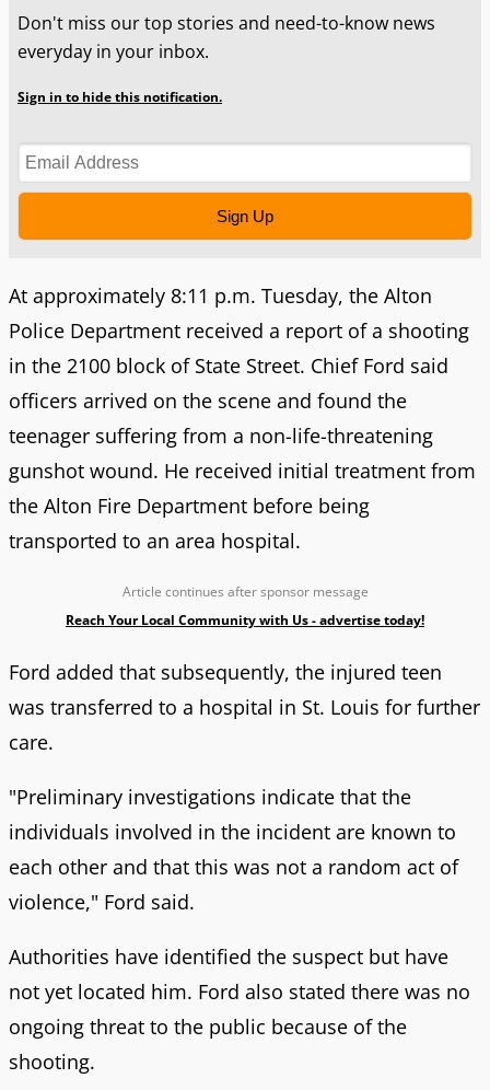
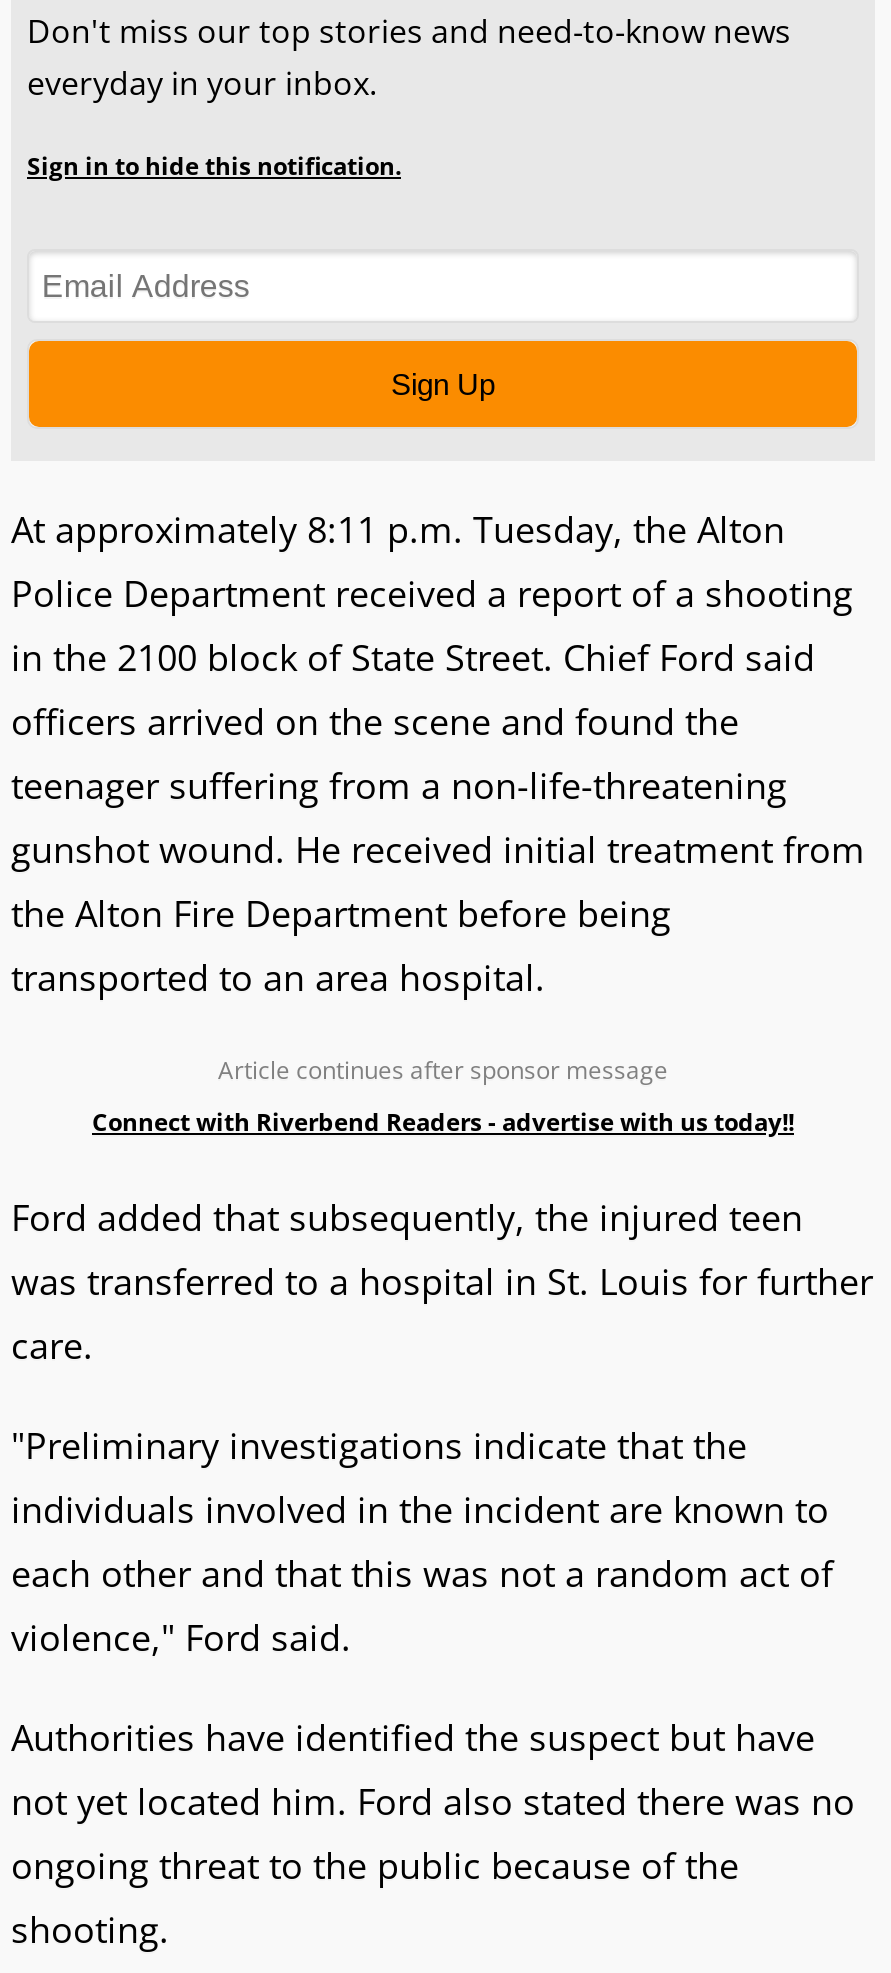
- Reach Your Local Community with Us - advertise today!
+ Connect with Riverbend Readers - advertise with us today!!
